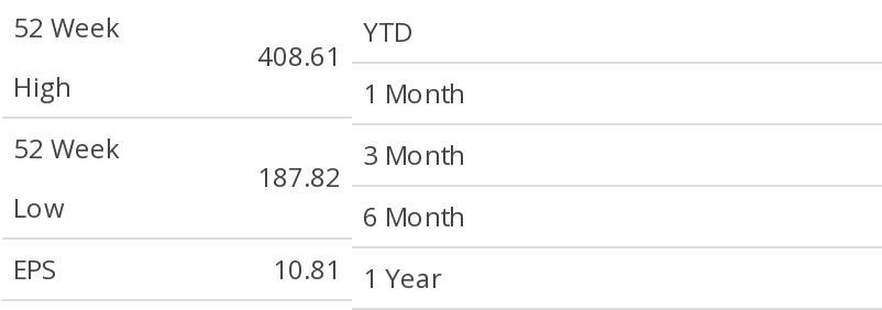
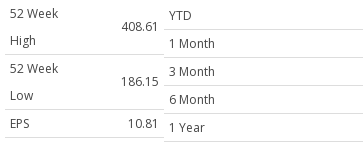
- 187.82
+ 186.15
